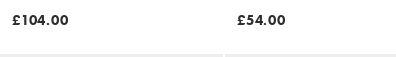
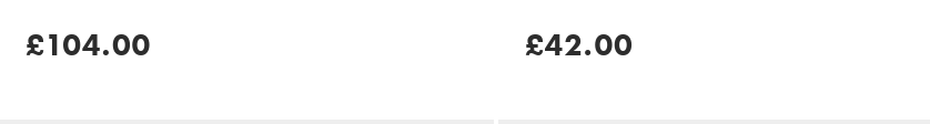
- £54.00
+ £42.00
